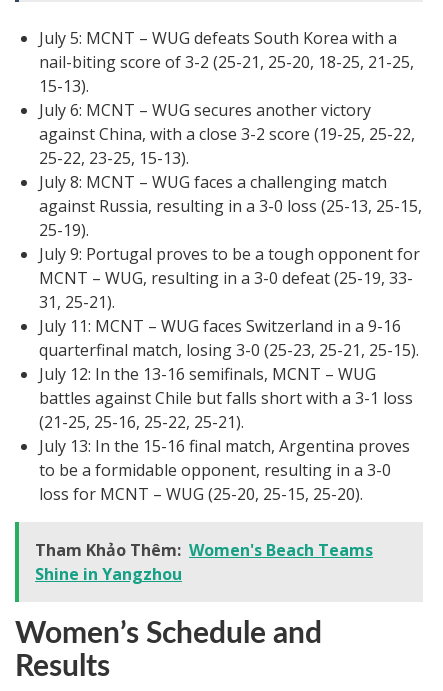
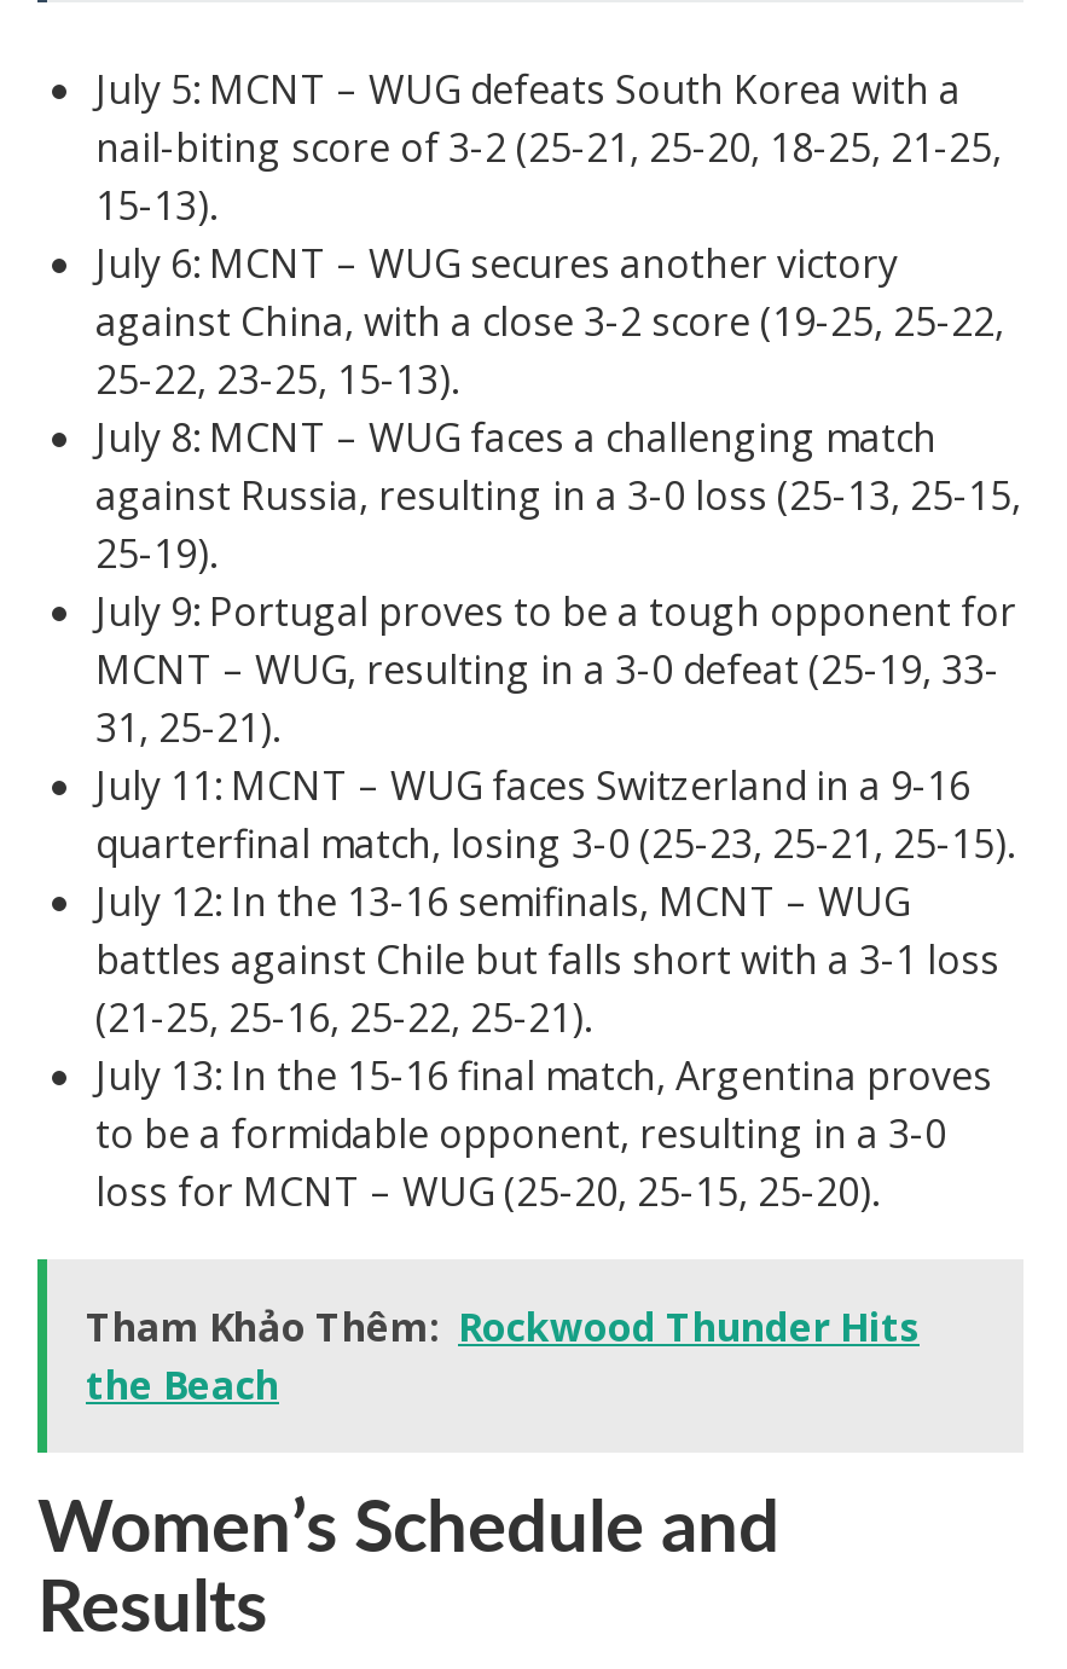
- Tham Khảo Thêm: Women's Beach Teams
- Shine in Yangzhou
+ Tham Khảo Thêm: Rockwood Thunder Hits
+ the Beach
